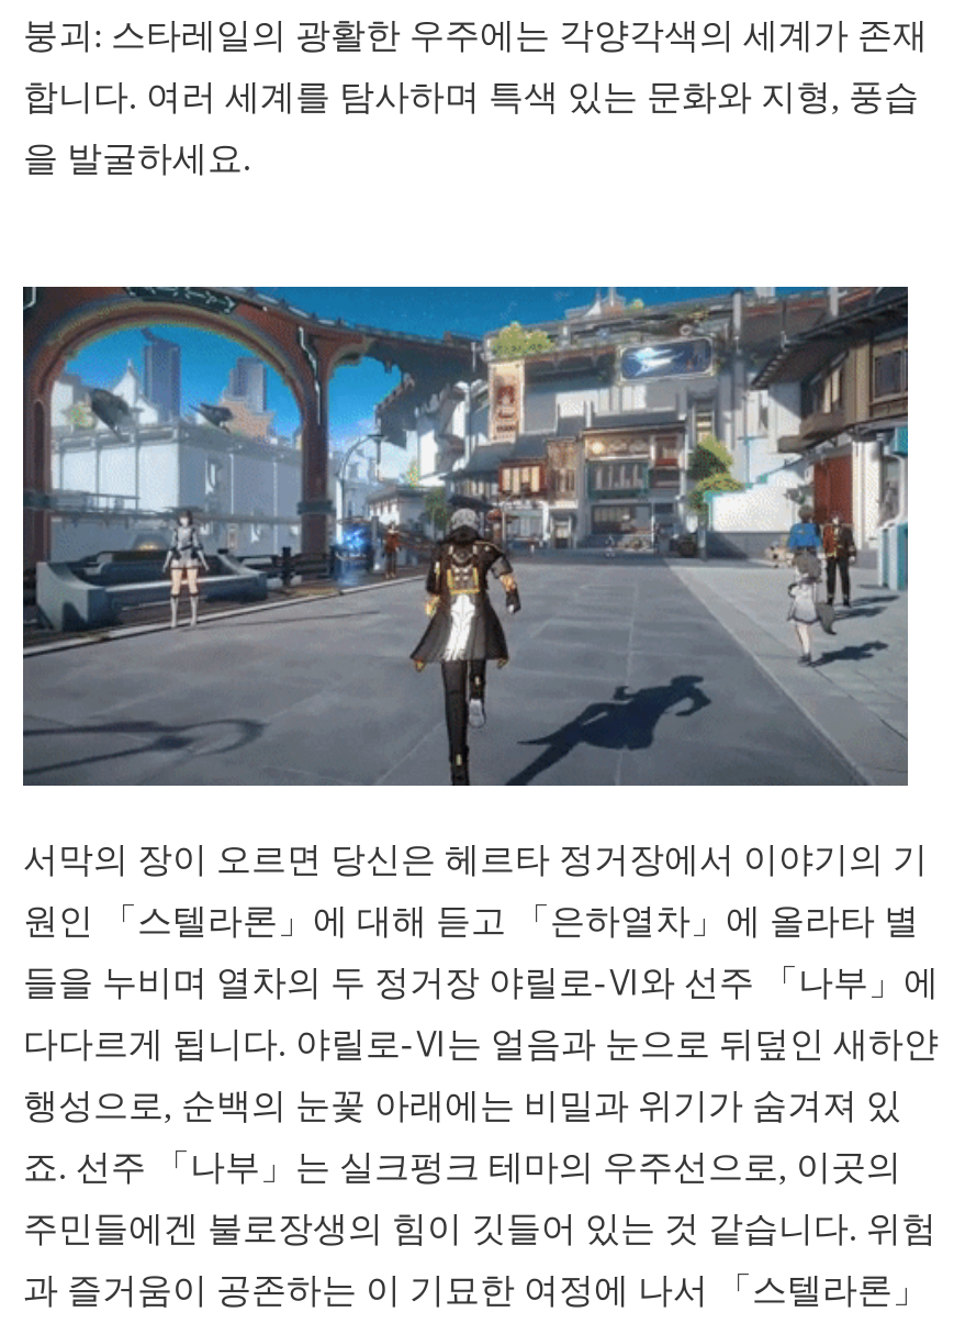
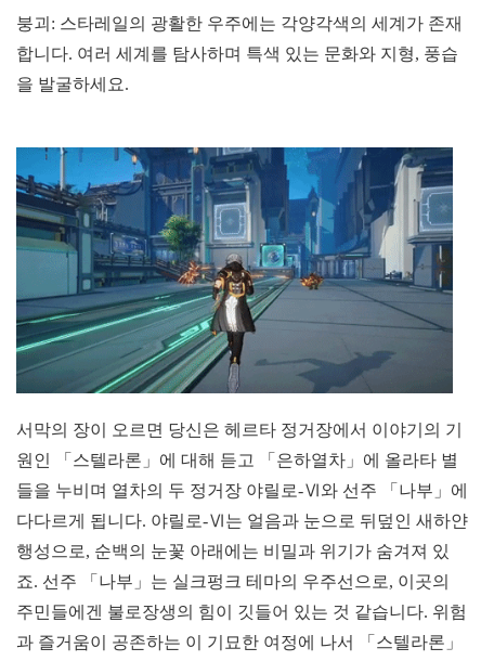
- [image]
+ [image]
